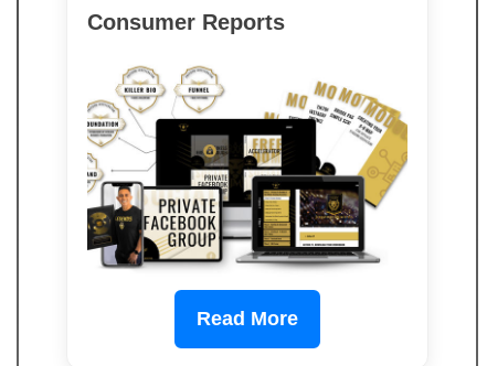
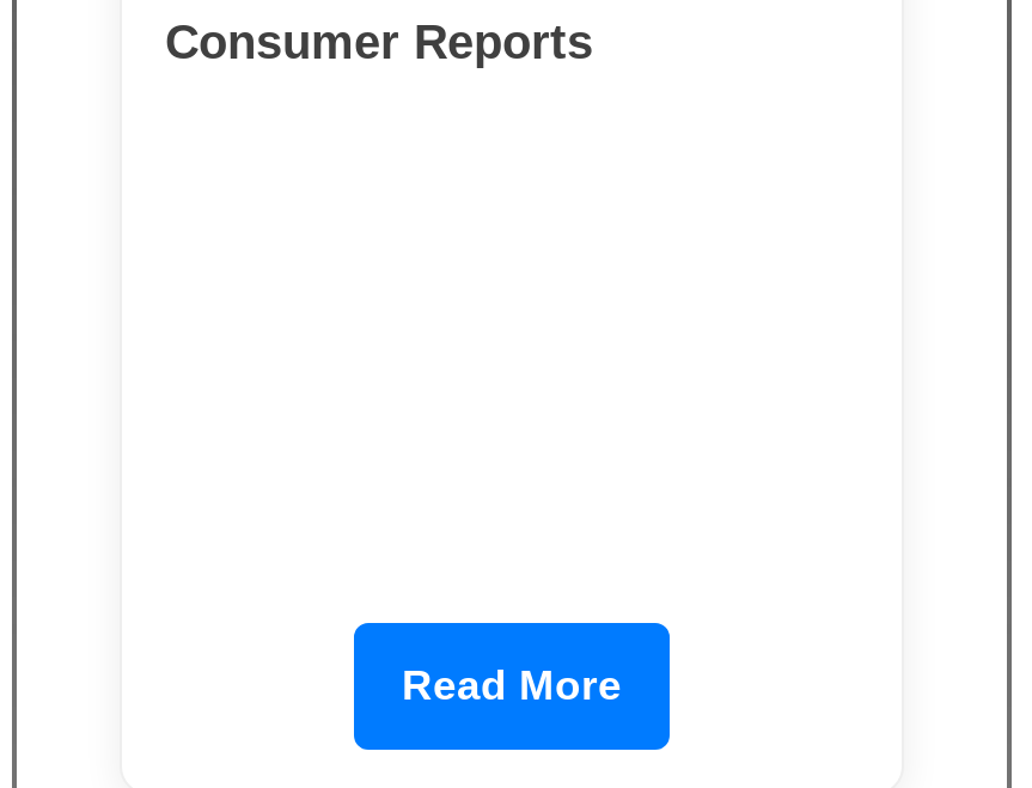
- [image]
